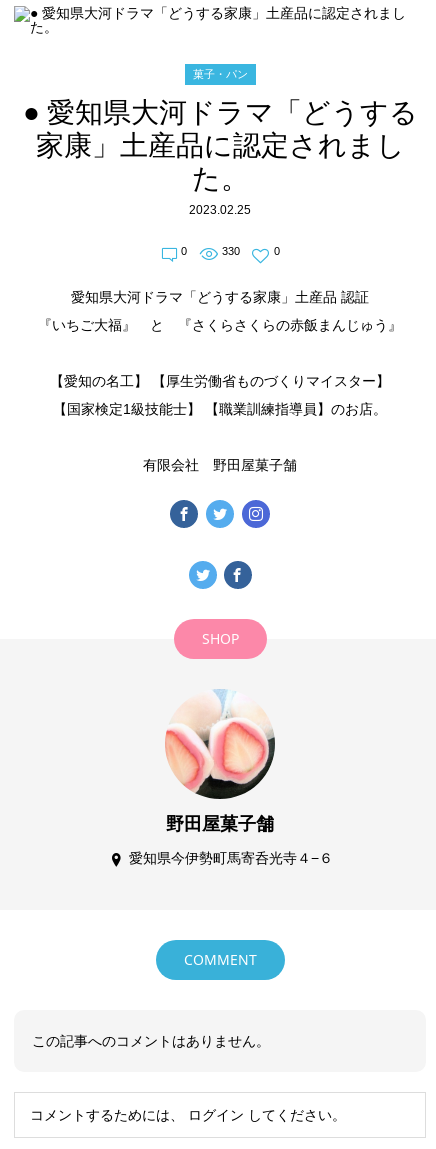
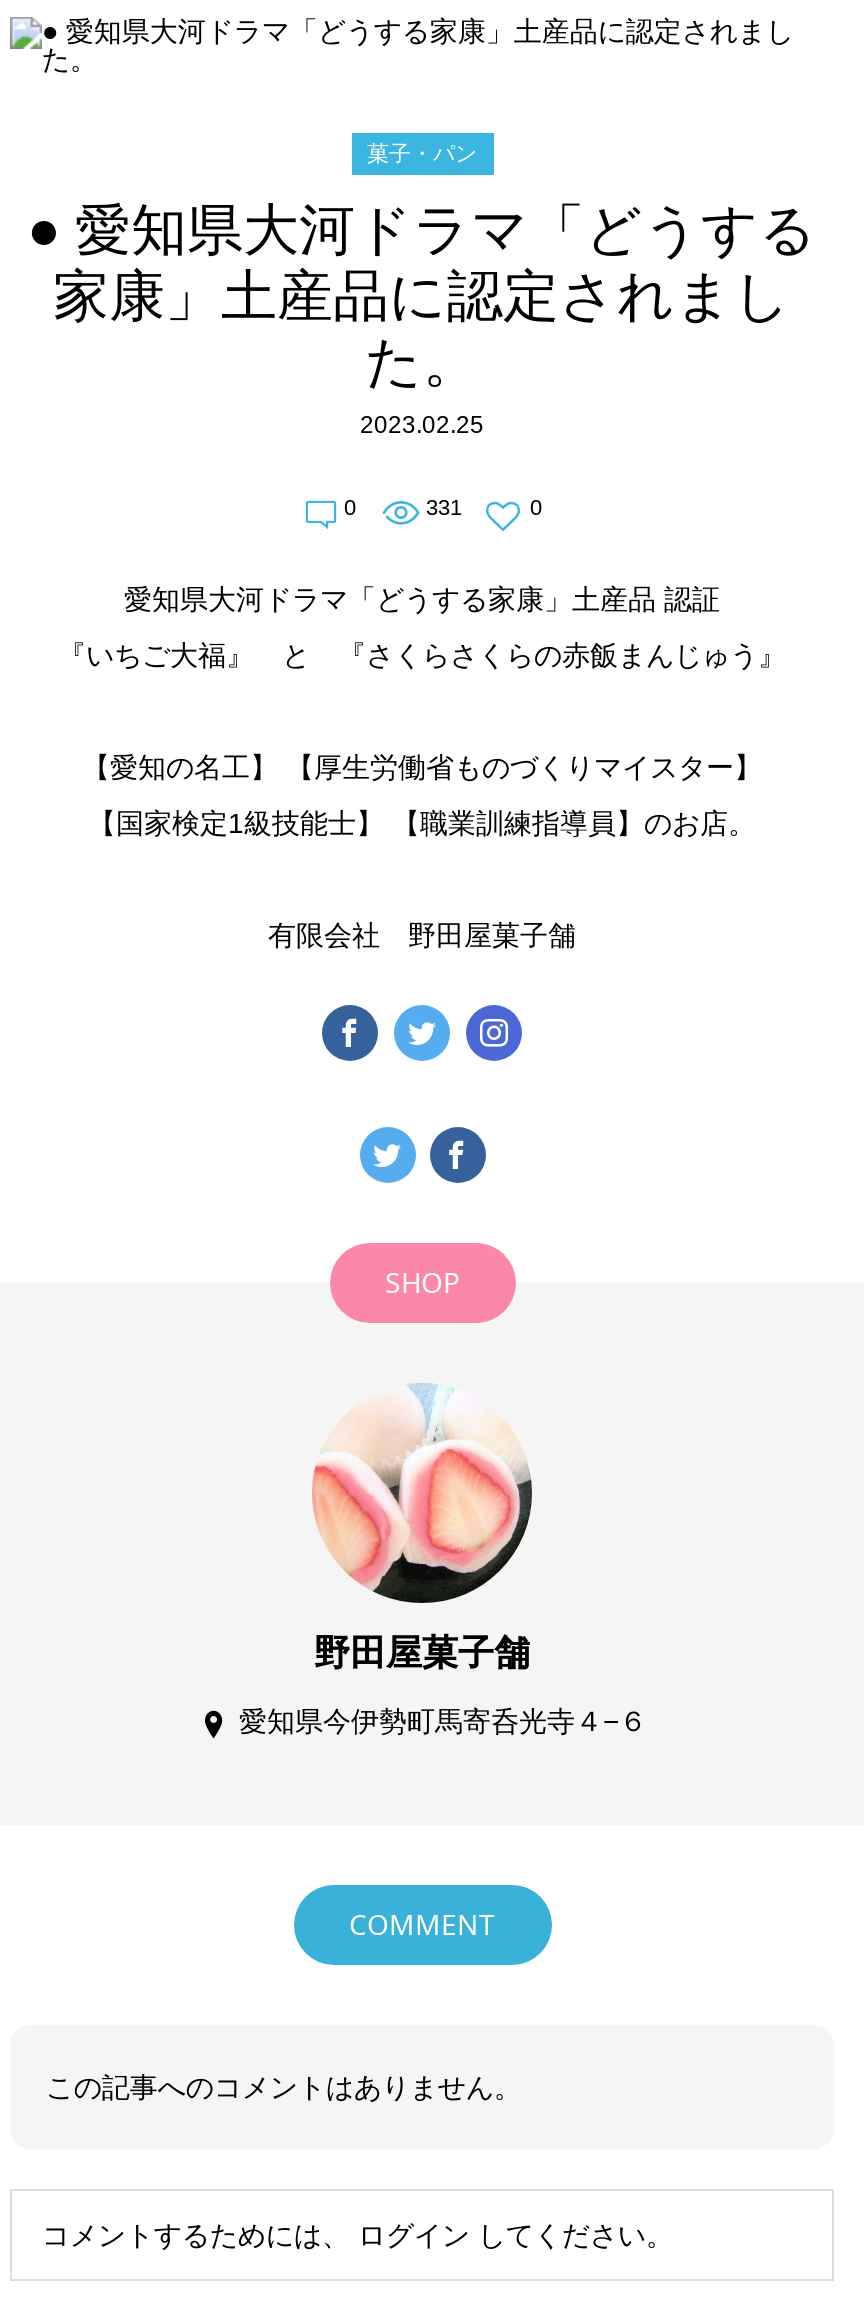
- 330
+ 331
